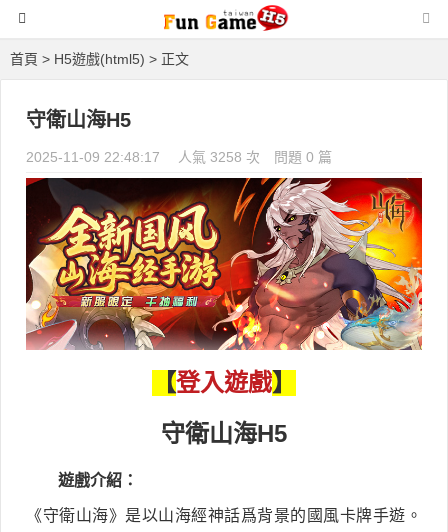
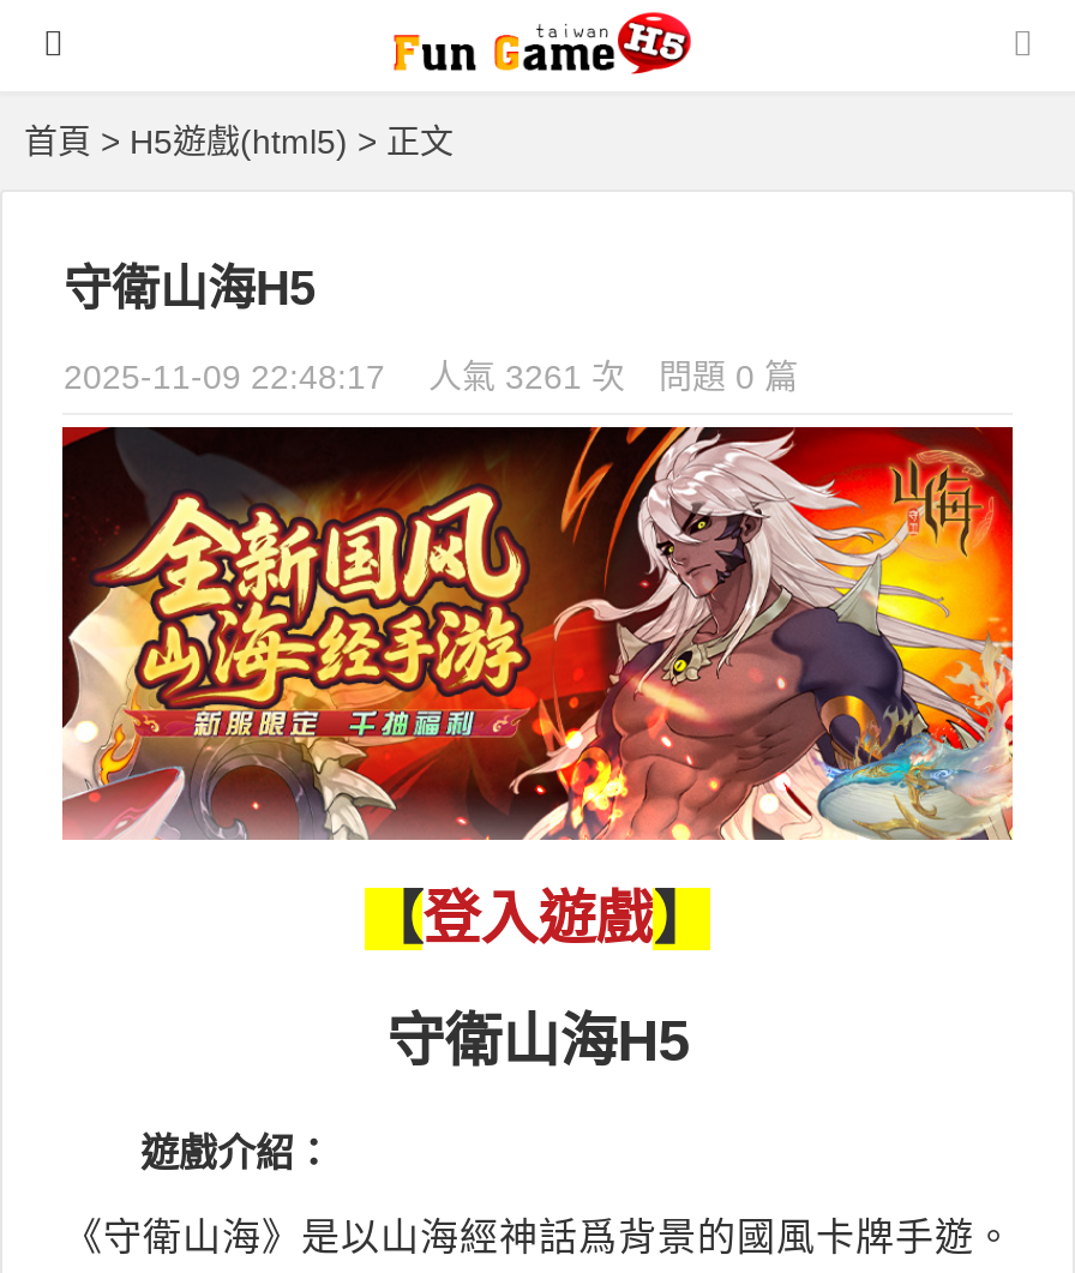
- 2025-11-09 22:48:17 人氣 3258 次 問題 0 篇
+ 2025-11-09 22:48:17 人氣 3261 次 問題 0 篇
